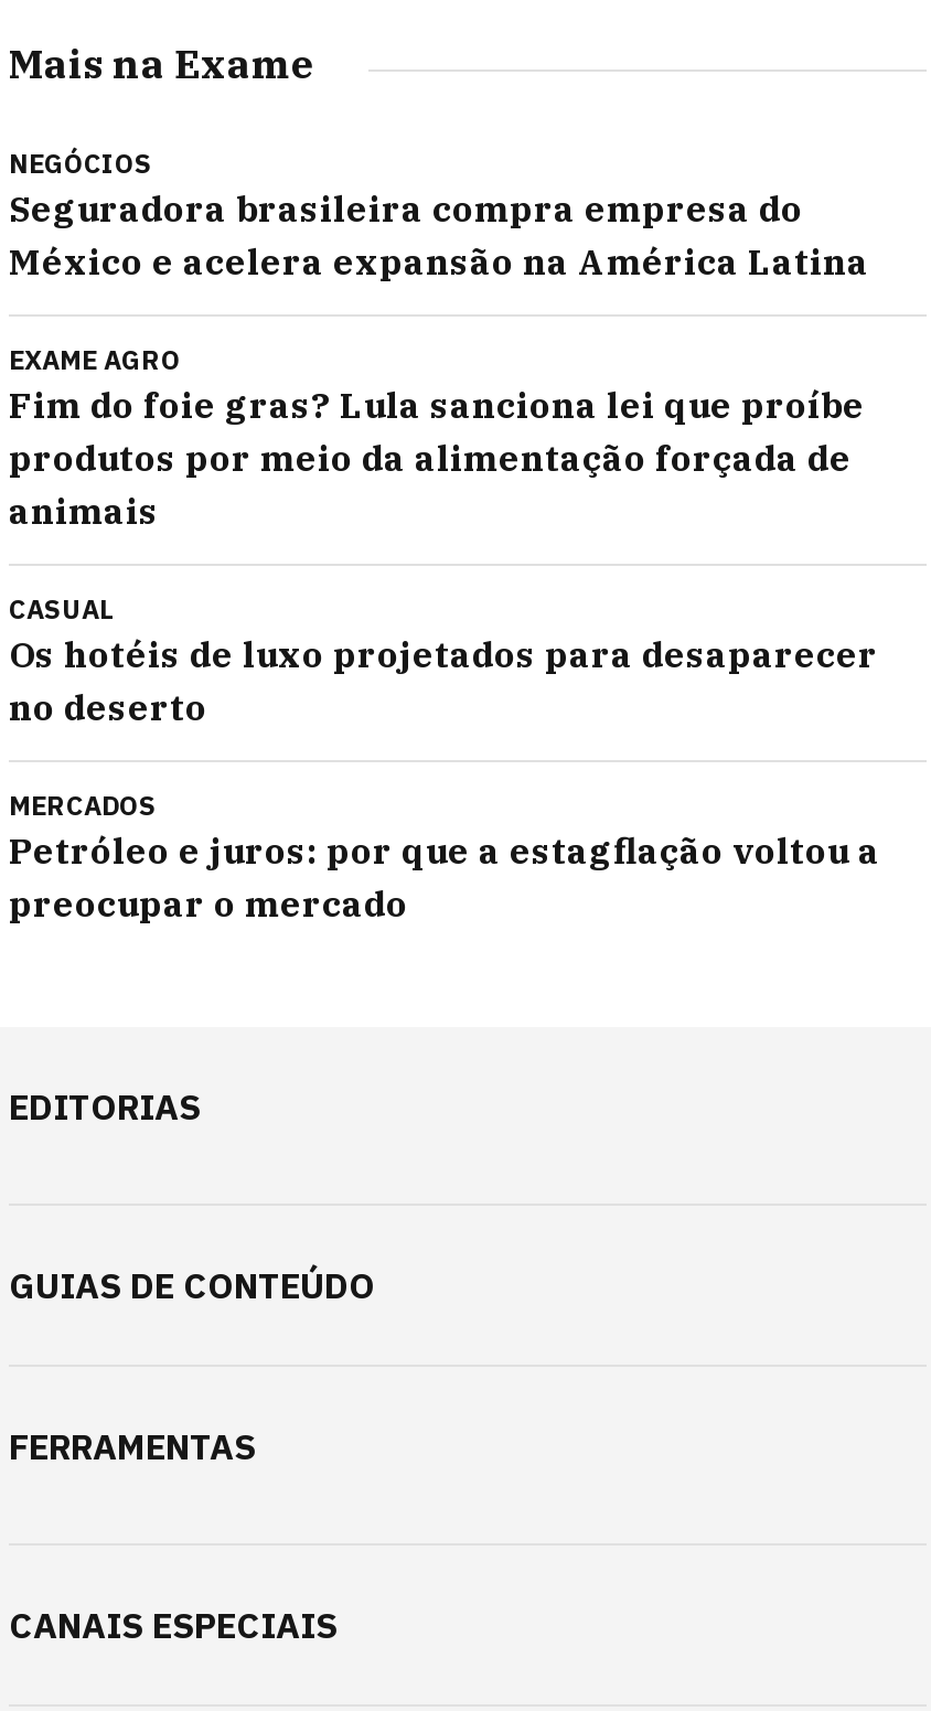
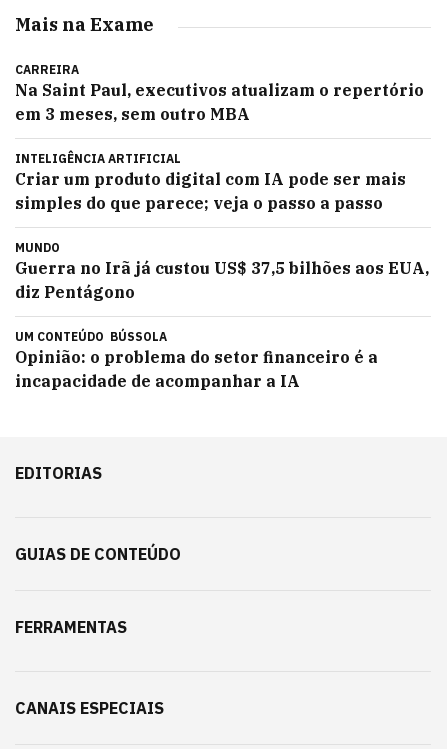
- NEGÓCIOS
- Seguradora brasileira compra empresa do
- México e acelera expansão na América Latina
+ CARREIRA
+ Na Saint Paul, executivos atualizam o repertório
+ em 3 meses, sem outro MBA

- EXAME AGRO
- Fim do foie gras? Lula sanciona lei que proíbe
- produtos por meio da alimentação forçada de
- animais
+ INTELIGÊNCIA ARTIFICIAL
+ Criar um produto digital com IA pode ser mais
+ simples do que parece; veja o passo a passo

- CASUAL
- Os hotéis de luxo projetados para desaparecer
- no deserto
+ MUNDO
+ Guerra no Irã já custou US$ 37,5 bilhões aos EUA,
+ diz Pentágono

- MERCADOS
- Petróleo e juros: por que a estagflação voltou a
- preocupar o mercado
+ UM CONTEÚDO BÚSSOLA
+ Opinião: o problema do setor financeiro é a
+ incapacidade de acompanhar a IA
